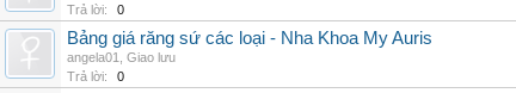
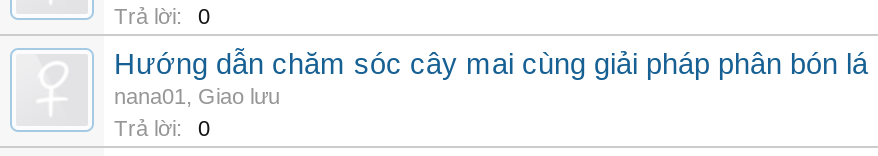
- Bảng giá răng sứ các loại - Nha Khoa My Auris
- angela01, Giao lưu
+ Hướng dẫn chăm sóc cây mai cùng giải pháp phân bón lá
+ nana01, Giao lưu
